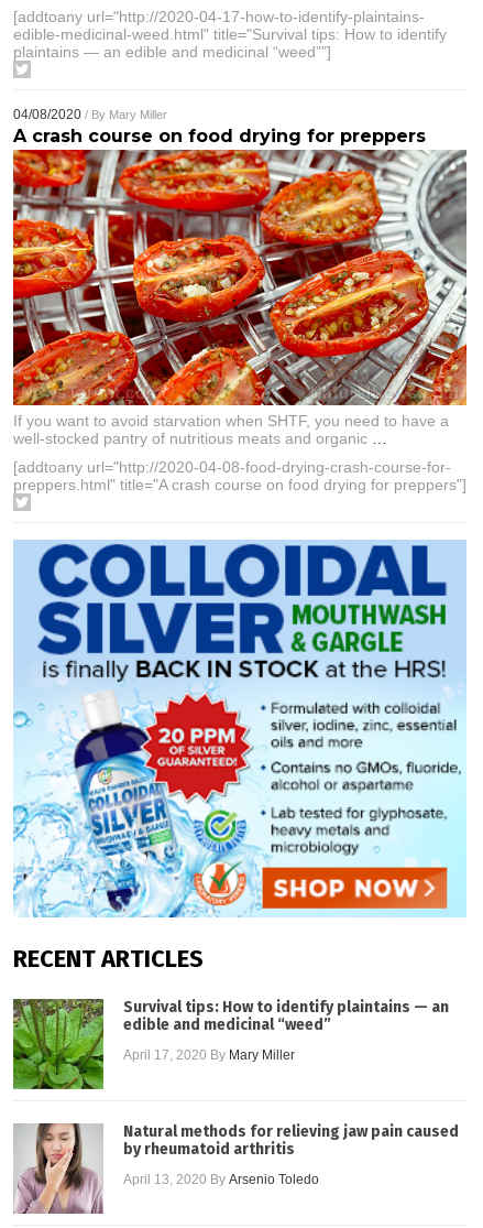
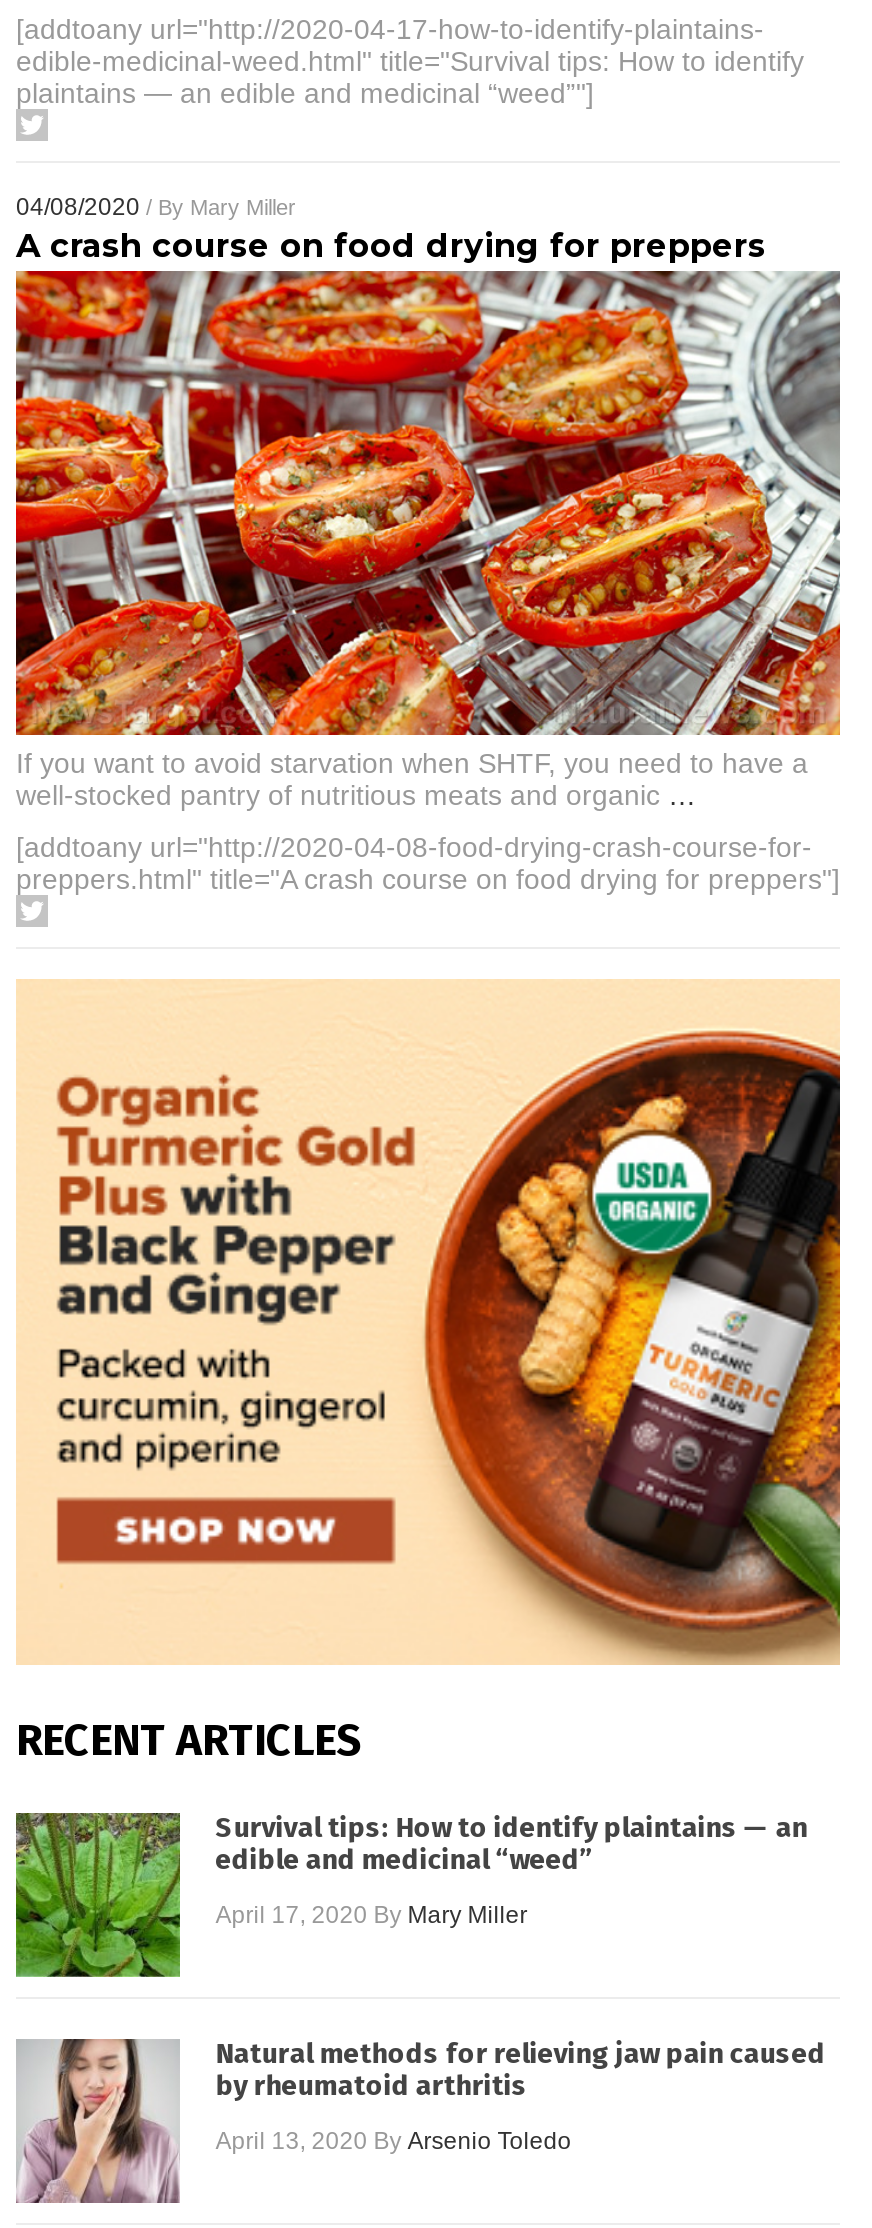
- [image]
+ [image]
